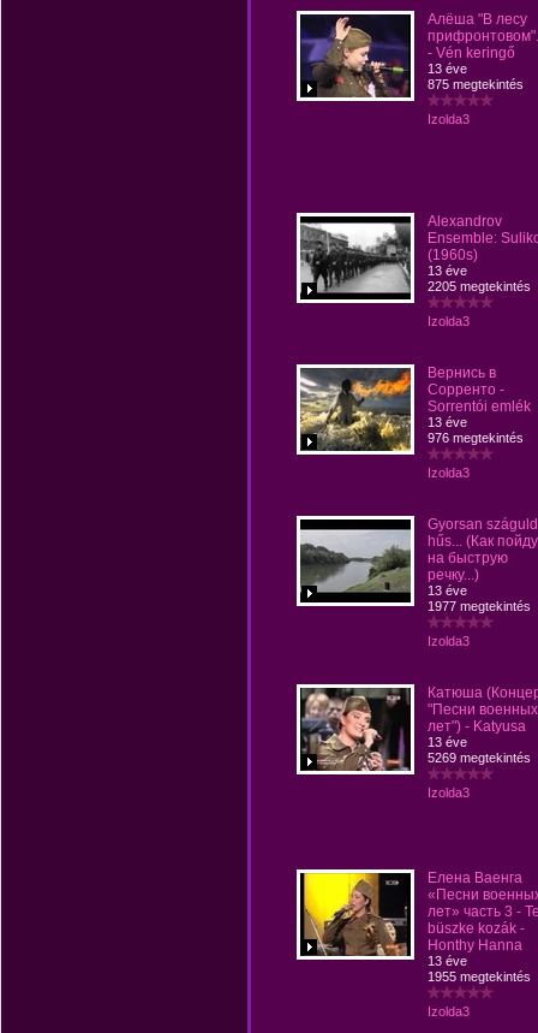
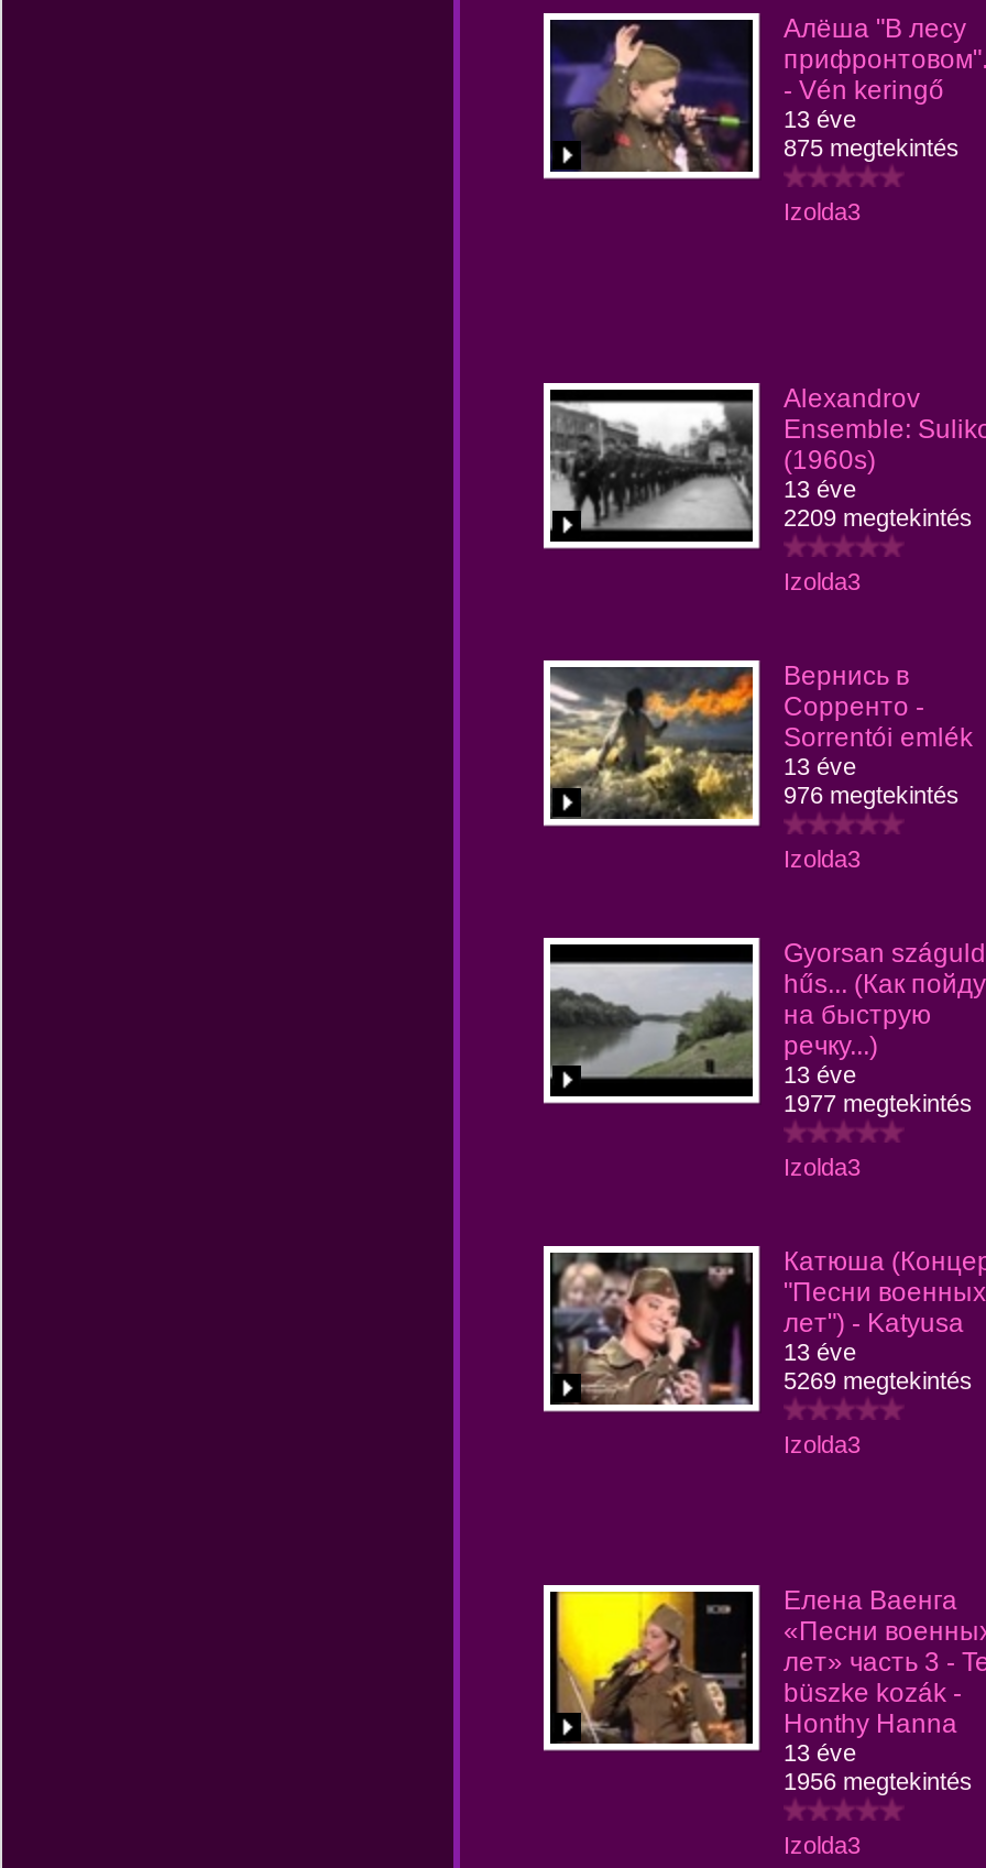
- 2205 megtekintés
+ 2209 megtekintés

- 1955 megtekintés
+ 1956 megtekintés
